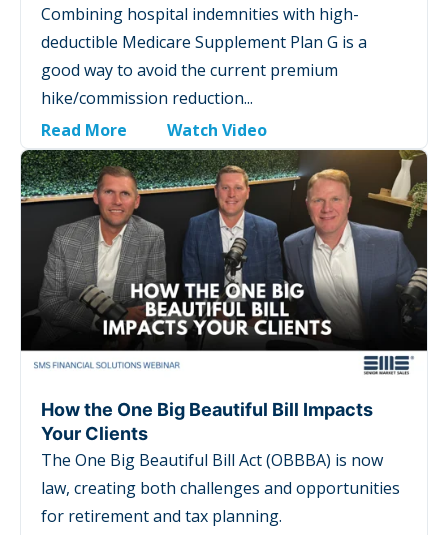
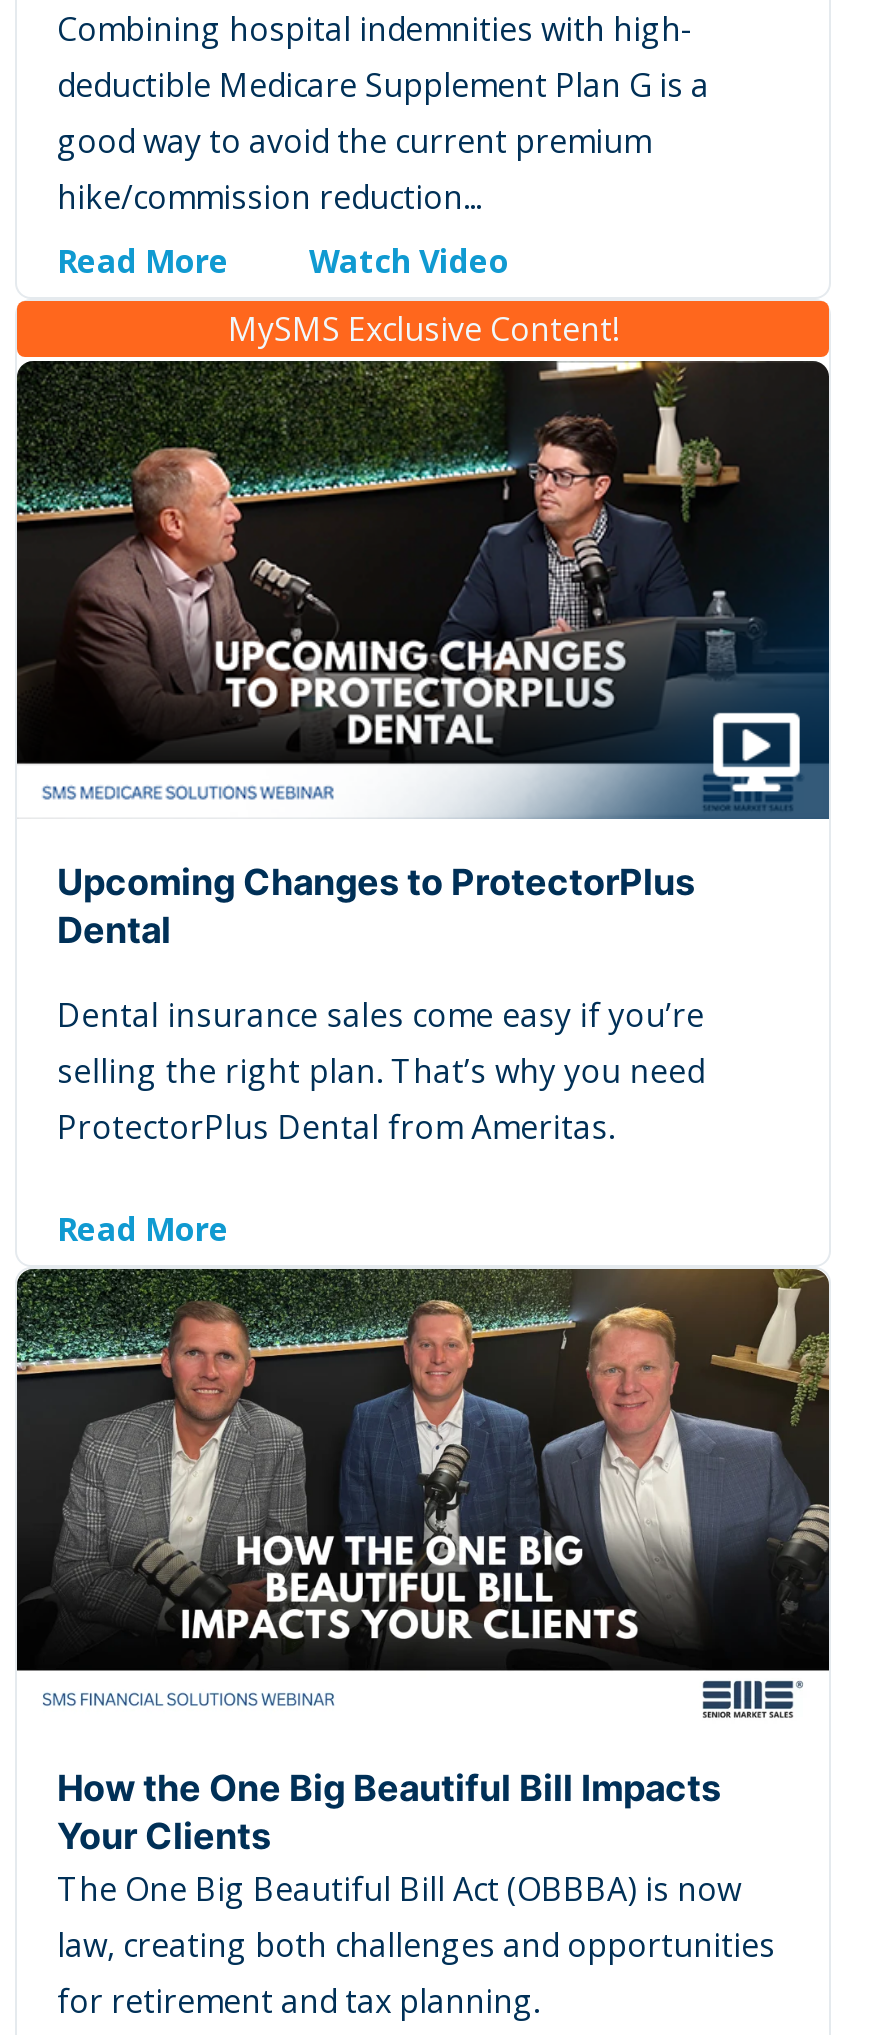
+ [image]
+ MySMS Exclusive Content!

+ Upcoming Changes to ProtectorPlus
+ Dental
+ Dental insurance sales come easy if you’re
+ selling the right plan. That’s why you need
+ ProtectorPlus Dental from Ameritas.
+ Read More
